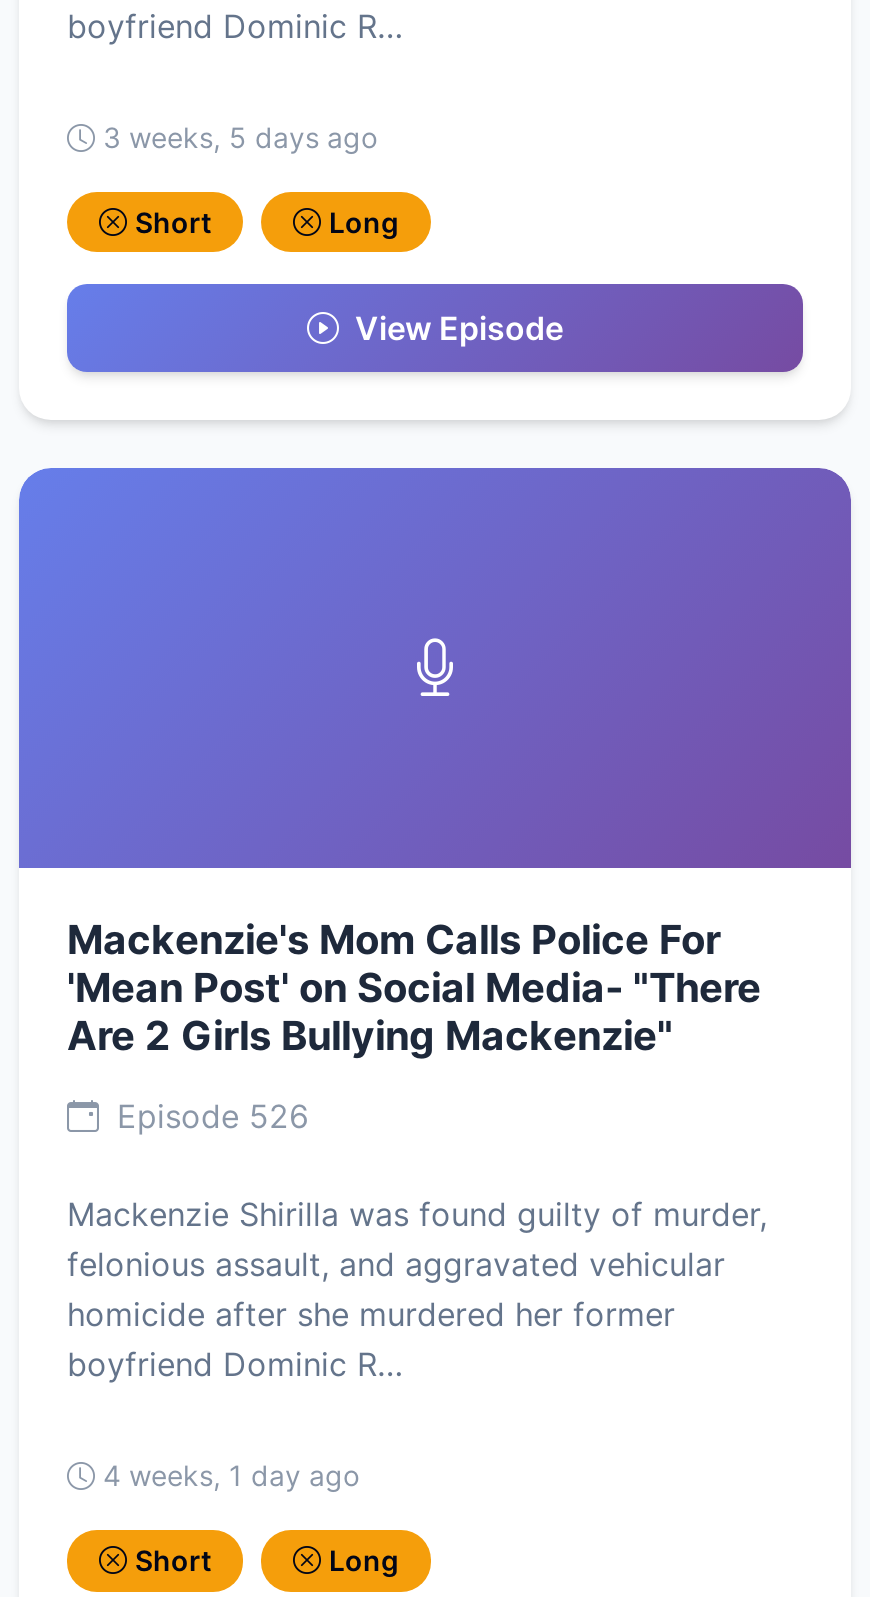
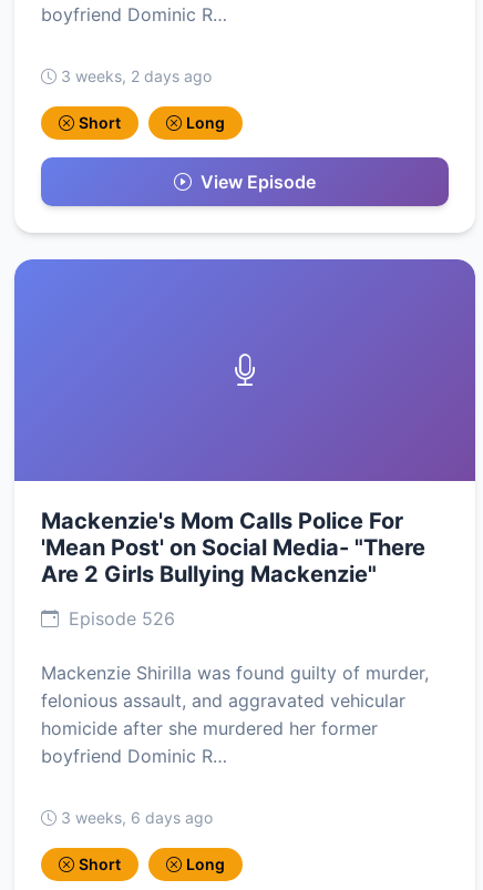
- 3 weeks, 5 days ago
+ 3 weeks, 2 days ago

- 4 weeks, 1 day ago
+ 3 weeks, 6 days ago
